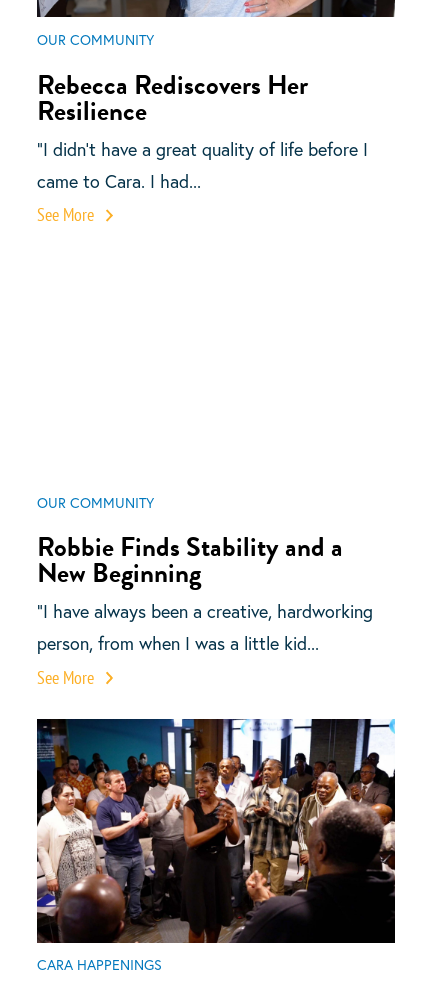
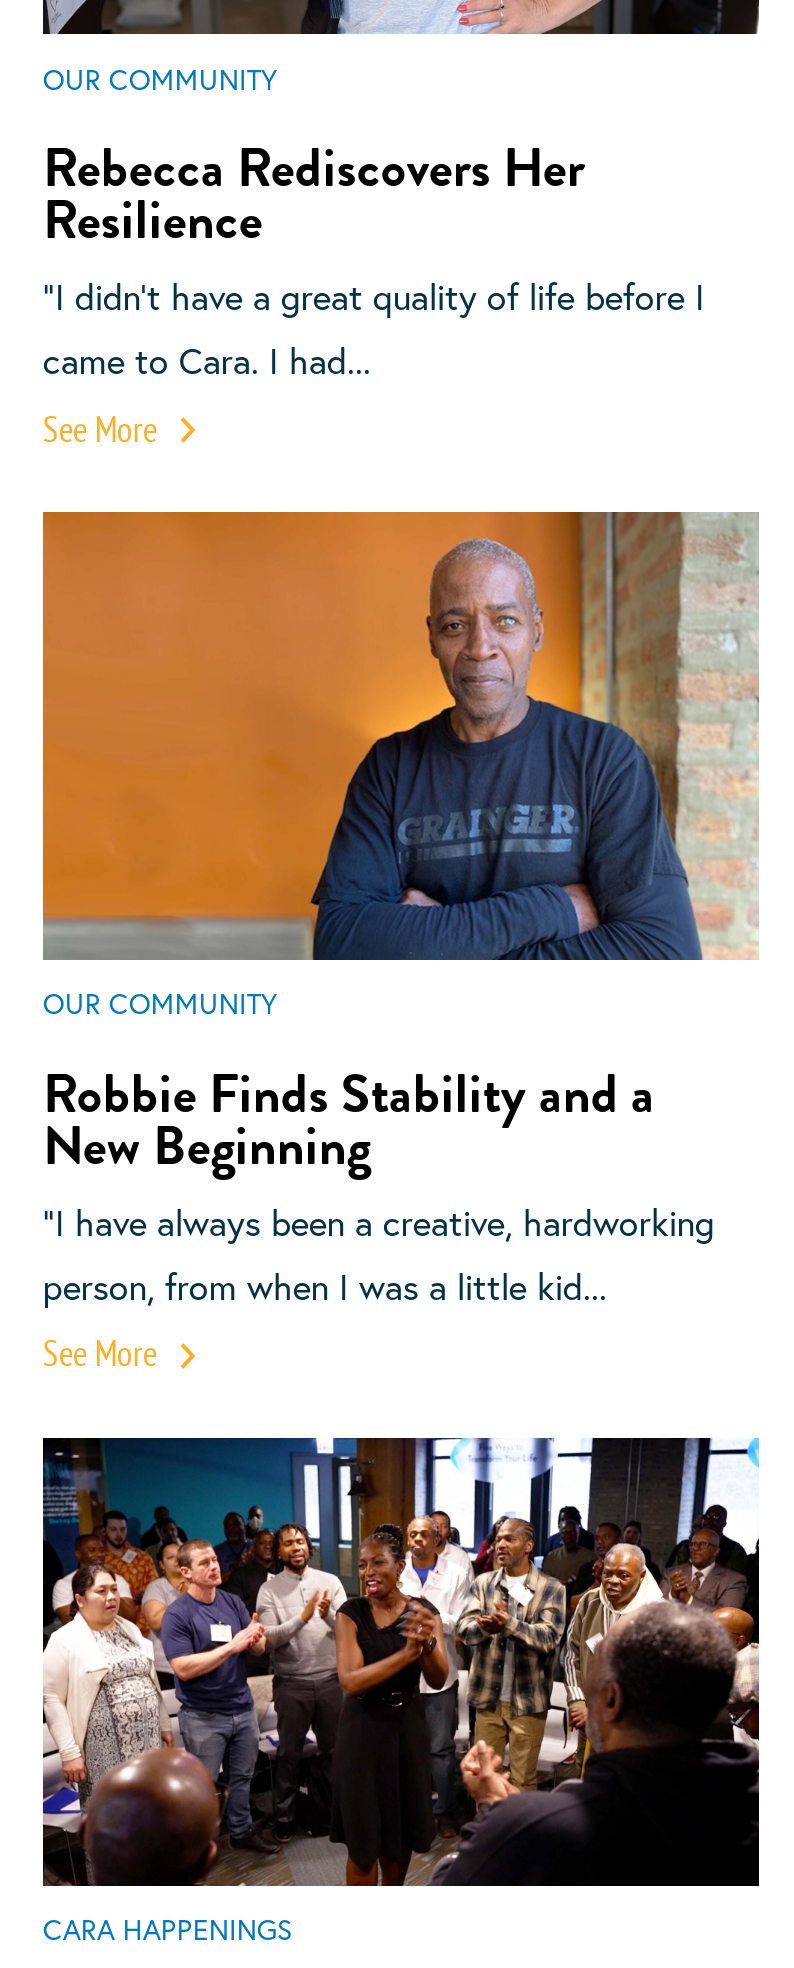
+ [image]
